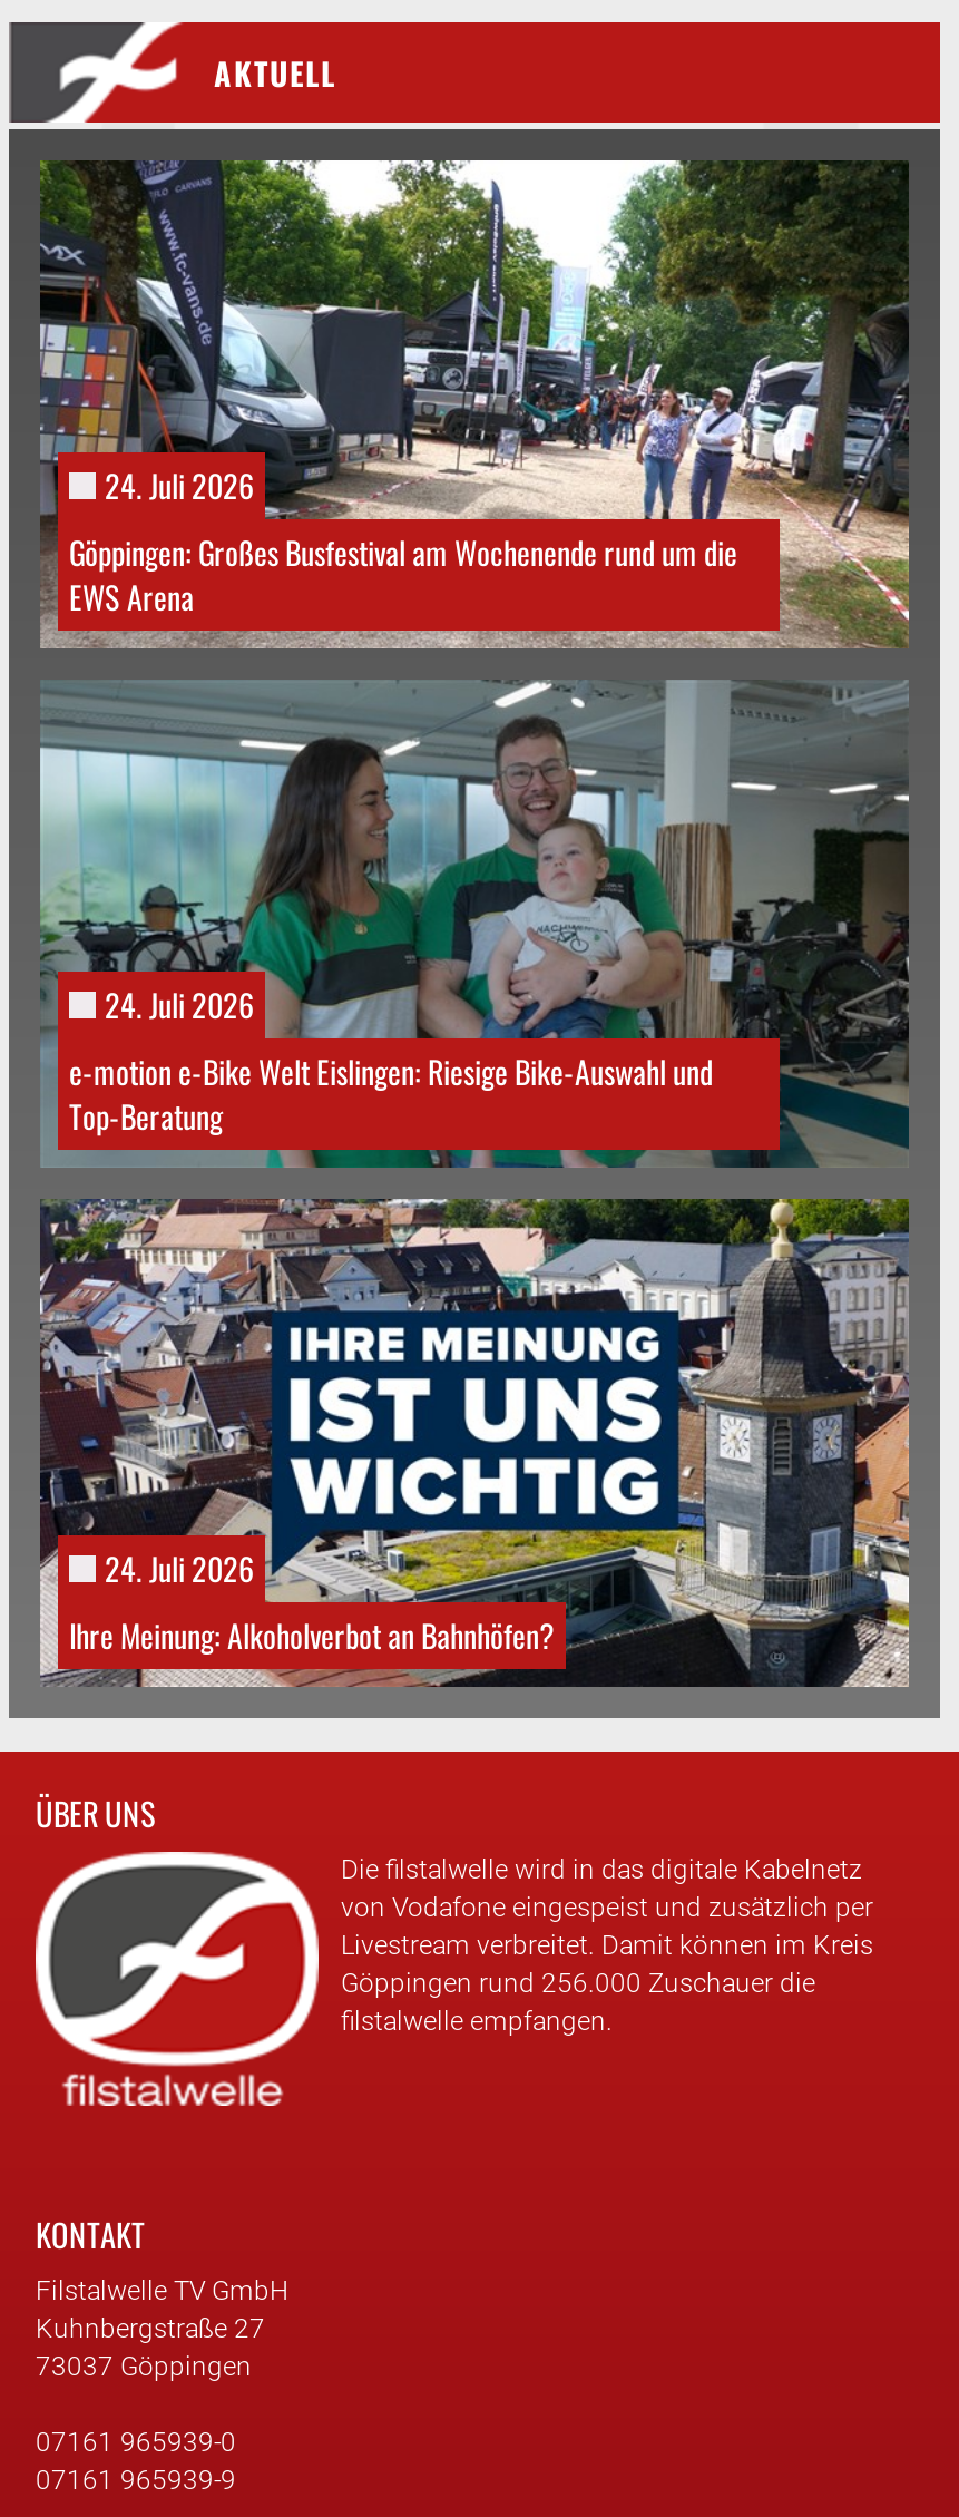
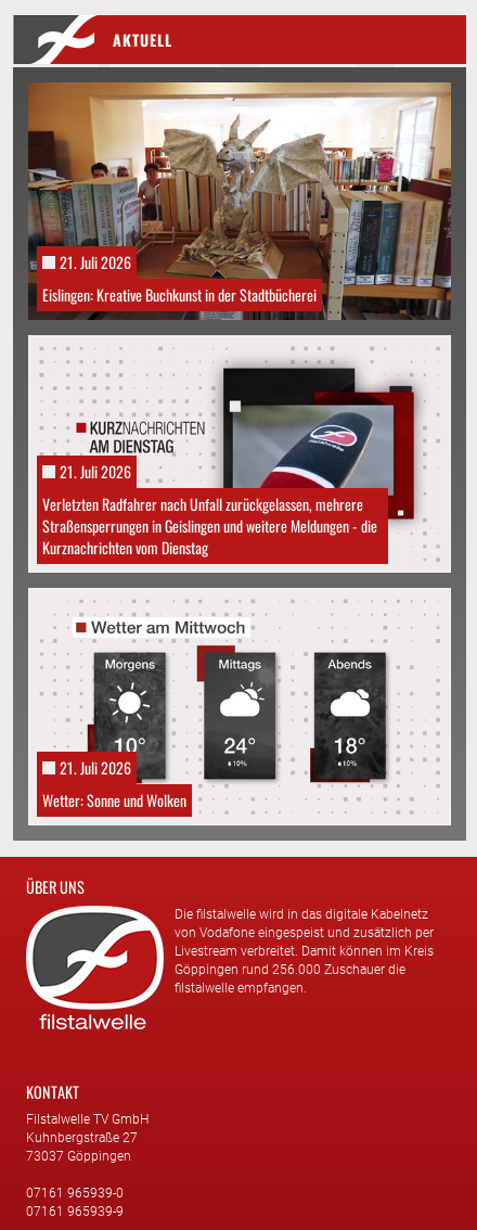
- [image]
- 24. Juli 2026
- Göppingen: Großes Busfestival am Wochenende rund um die
- EWS Arena
+ [image]
+ 21. Juli 2026
+ Eislingen: Kreative Buchkunst in der Stadtbücherei

- [image]
- 24. Juli 2026
- e-motion e-Bike Welt Eislingen: Riesige Bike-Auswahl und
- Top-Beratung
+ [image]
+ 21. Juli 2026
+ Verletzten Radfahrer nach Unfall zurückgelassen, mehrere
+ Straßensperrungen in Geislingen und weitere Meldungen - die
+ Kurznachrichten vom Dienstag

- [image]
- 24. Juli 2026
- Ihre Meinung: Alkoholverbot an Bahnhöfen?
+ [image]
+ 21. Juli 2026
+ Wetter: Sonne und Wolken
